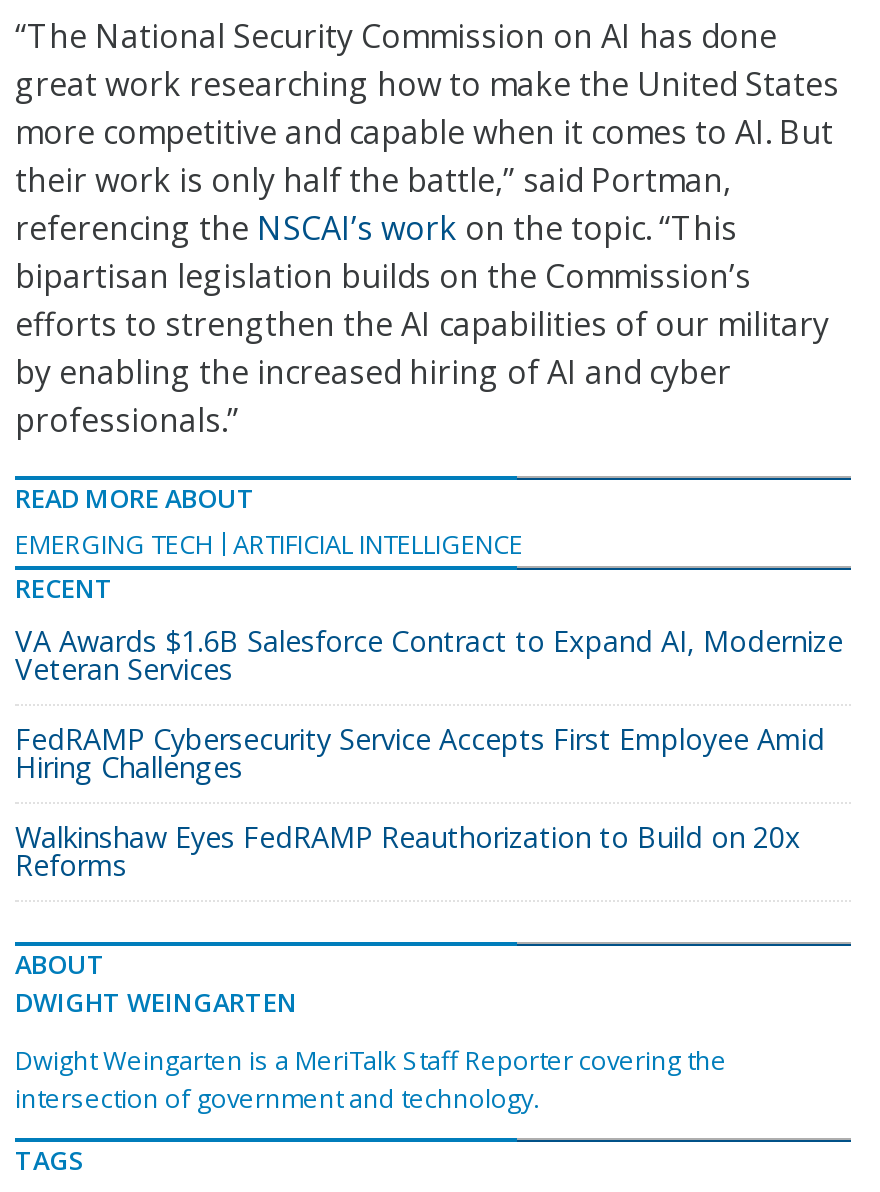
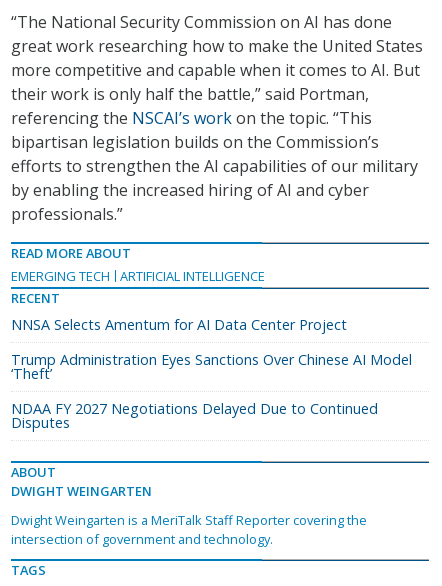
- VA Awards $1.6B Salesforce Contract to Expand AI, Modernize
- Veteran Services
+ NNSA Selects Amentum for AI Data Center Project

- FedRAMP Cybersecurity Service Accepts First Employee Amid
- Hiring Challenges
+ Trump Administration Eyes Sanctions Over Chinese AI Model
+ ‘Theft’

- Walkinshaw Eyes FedRAMP Reauthorization to Build on 20x
- Reforms
+ NDAA FY 2027 Negotiations Delayed Due to Continued
+ Disputes
